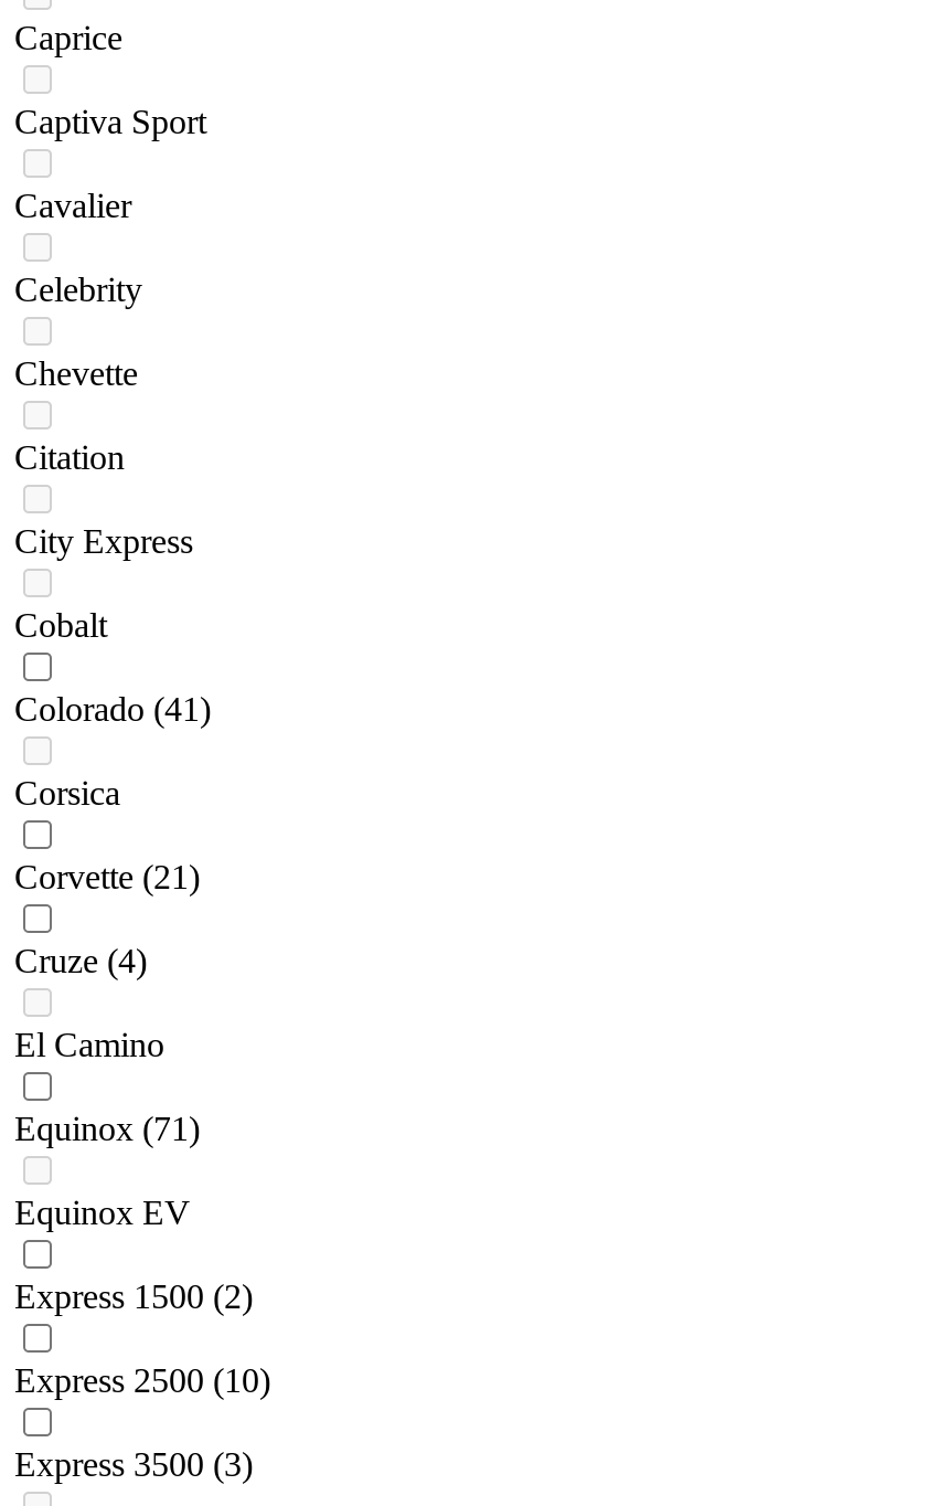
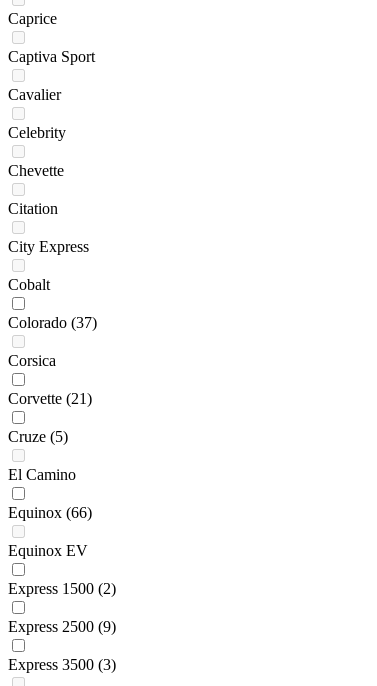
- Colorado (41)
+ Colorado (37)

- Cruze (4)
+ Cruze (5)

- Equinox (71)
+ Equinox (66)

- Express 2500 (10)
+ Express 2500 (9)
